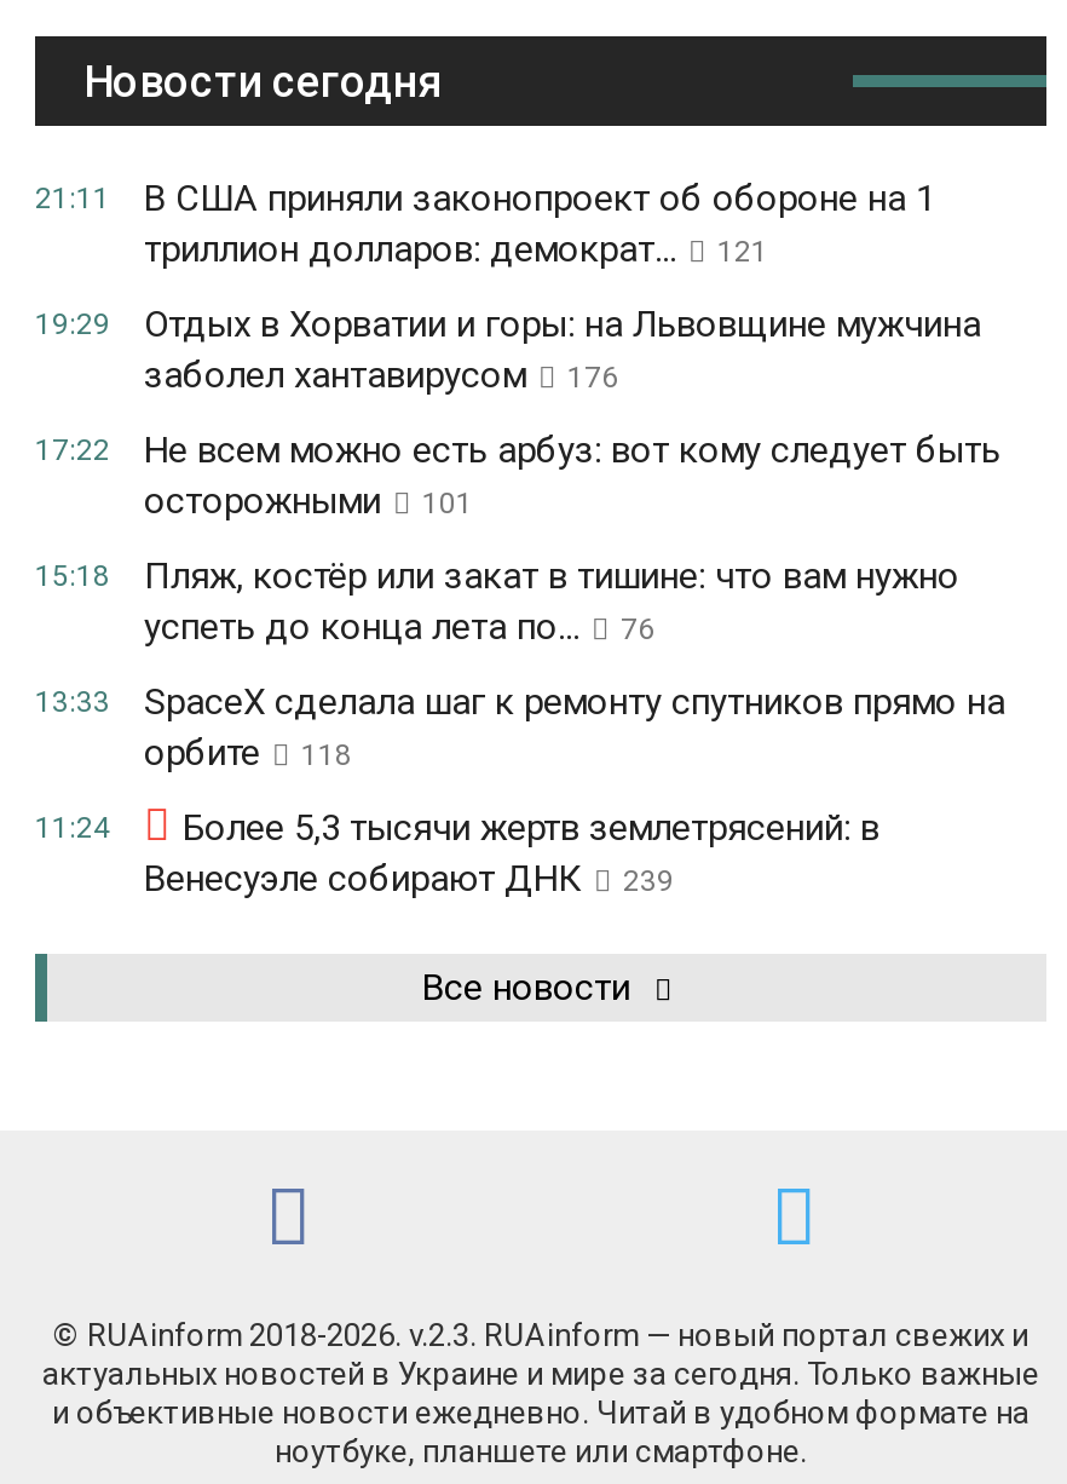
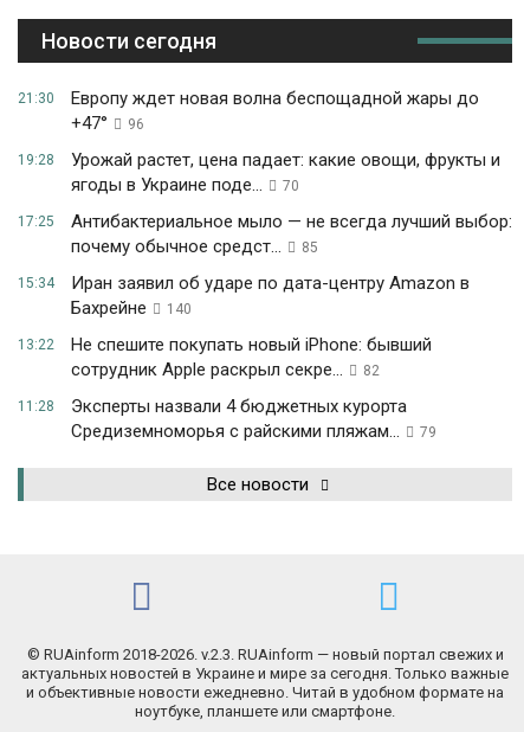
- 21:11
- В США приняли законопроект об обороне на 1
- триллион долларов: демократ...
- 121
+ 21:30
+ Европу ждет новая волна беспощадной жары до
+ +47°
+ 96

- 19:29
- Отдых в Хорватии и горы: на Львовщине мужчина
- заболел хантавирусом
- 176
+ 19:28
+ Урожай растет, цена падает: какие овощи, фрукты и
+ ягоды в Украине поде...
+ 70

- 17:22
- Не всем можно есть арбуз: вот кому следует быть
- осторожными
- 101
+ 17:25
+ Антибактериальное мыло — не всегда лучший выбор:
+ почему обычное средст...
+ 85

- 15:18
- Пляж, костёр или закат в тишине: что вам нужно
- успеть до конца лета по...
- 76
+ 15:34
+ Иран заявил об ударе по дата-центру Amazon в
+ Бахрейне
+ 140

- 13:33
- SpaceX сделала шаг к ремонту спутников прямо на
- орбите
- 118
+ 13:22
+ Не спешите покупать новый iPhone: бывший
+ сотрудник Apple раскрыл секре...
+ 82

- 11:24
- Более 5,3 тысячи жертв землетрясений: в
- Венесуэле собирают ДНК
- 239
+ 11:28
+ Эксперты назвали 4 бюджетных курорта
+ Средиземноморья с райскими пляжам...
+ 79
